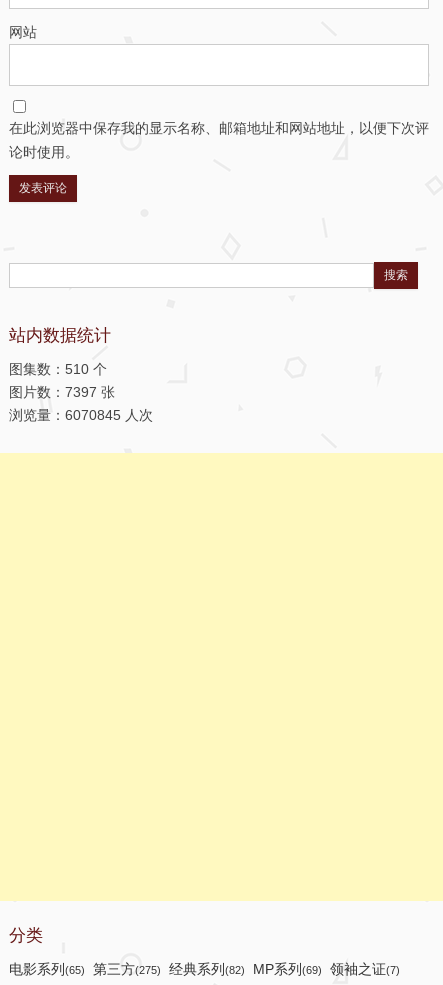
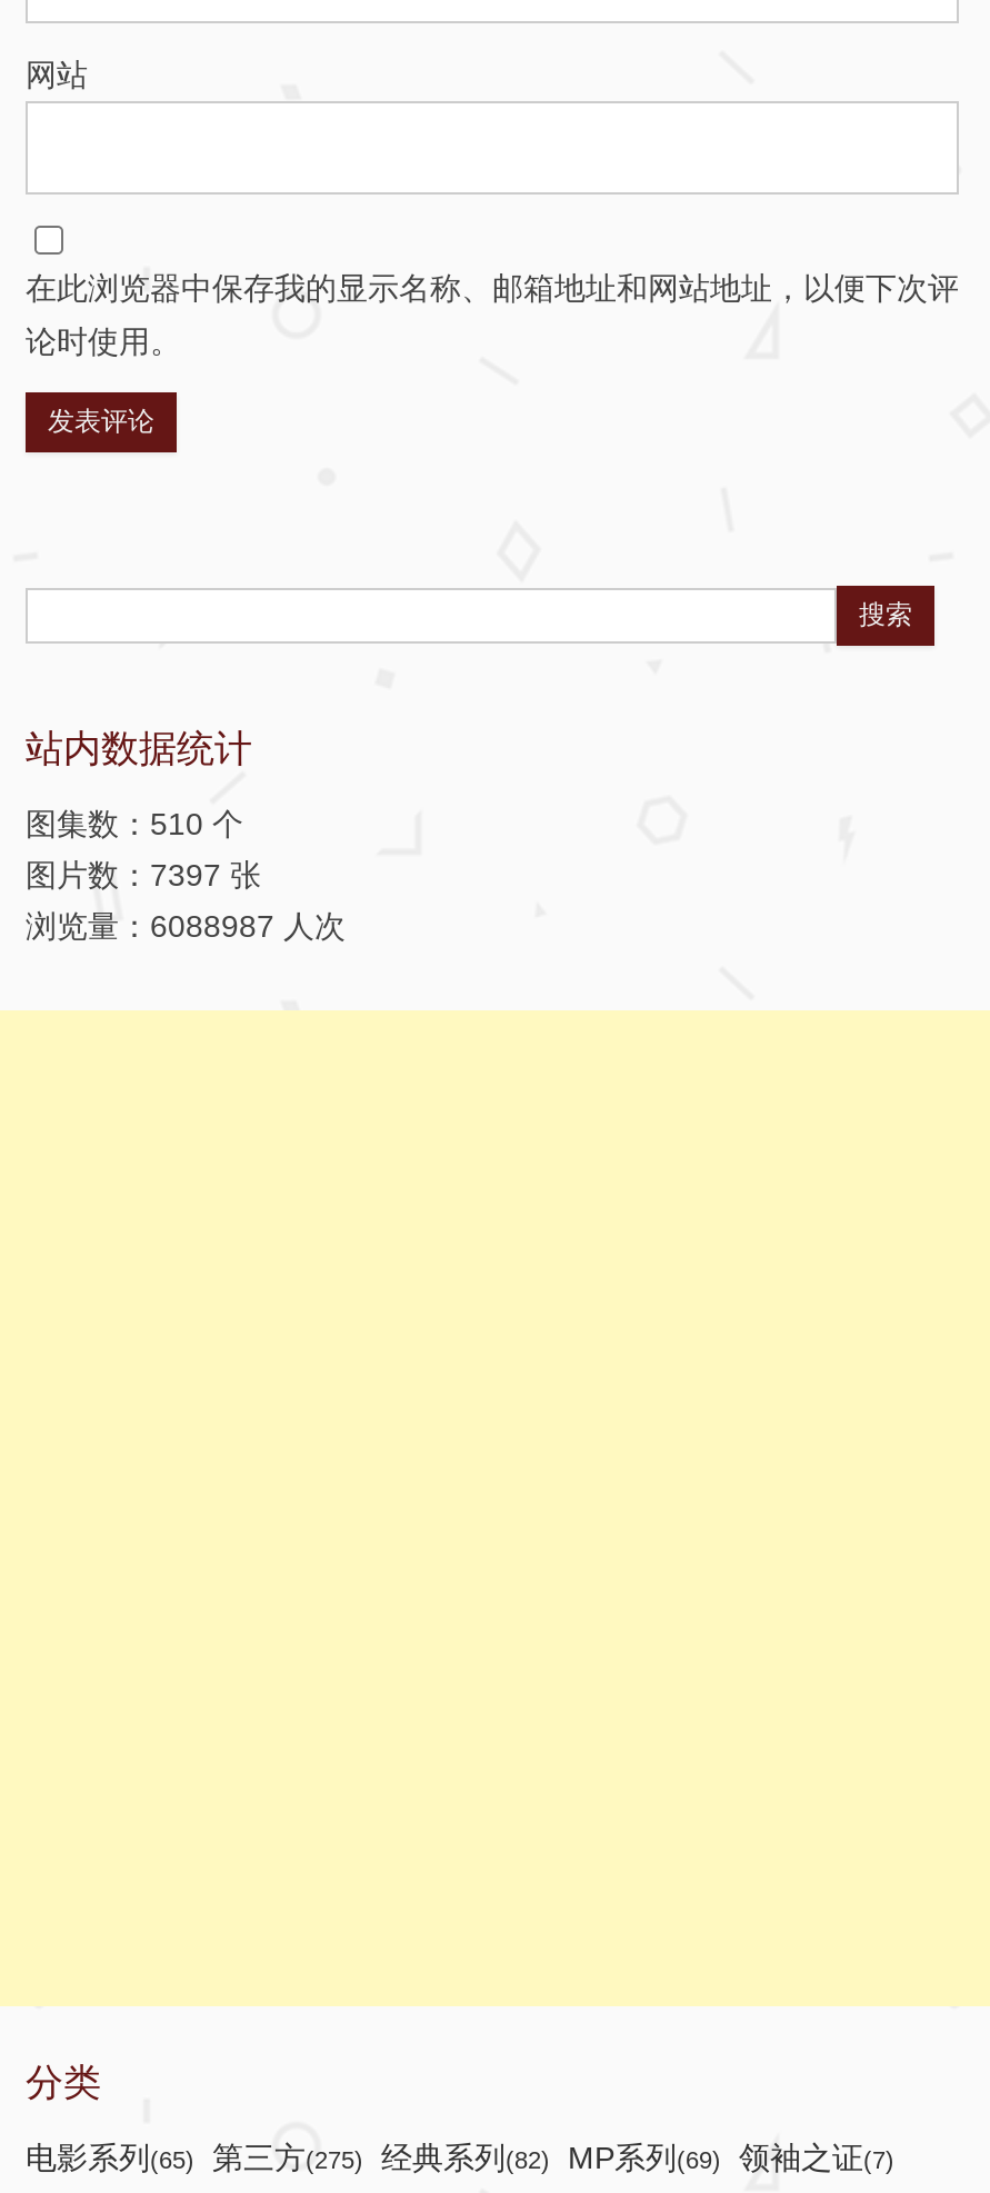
- 浏览量：6070845 人次
+ 浏览量：6088987 人次
